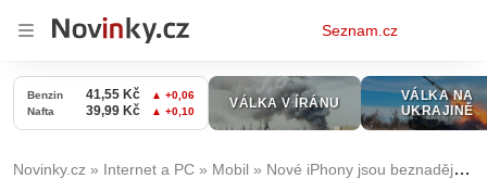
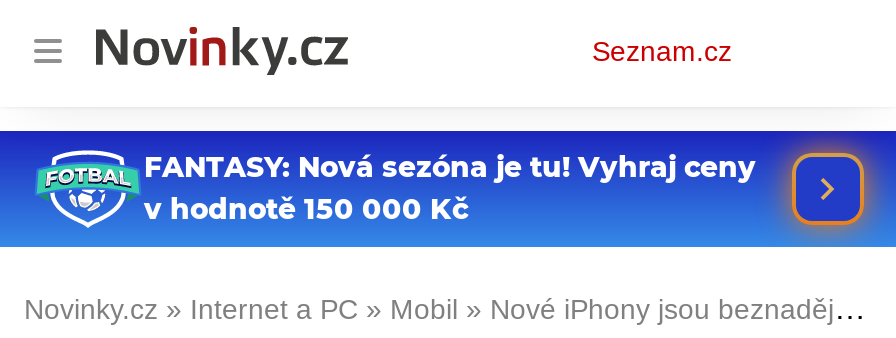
- [image]
+ [image]
